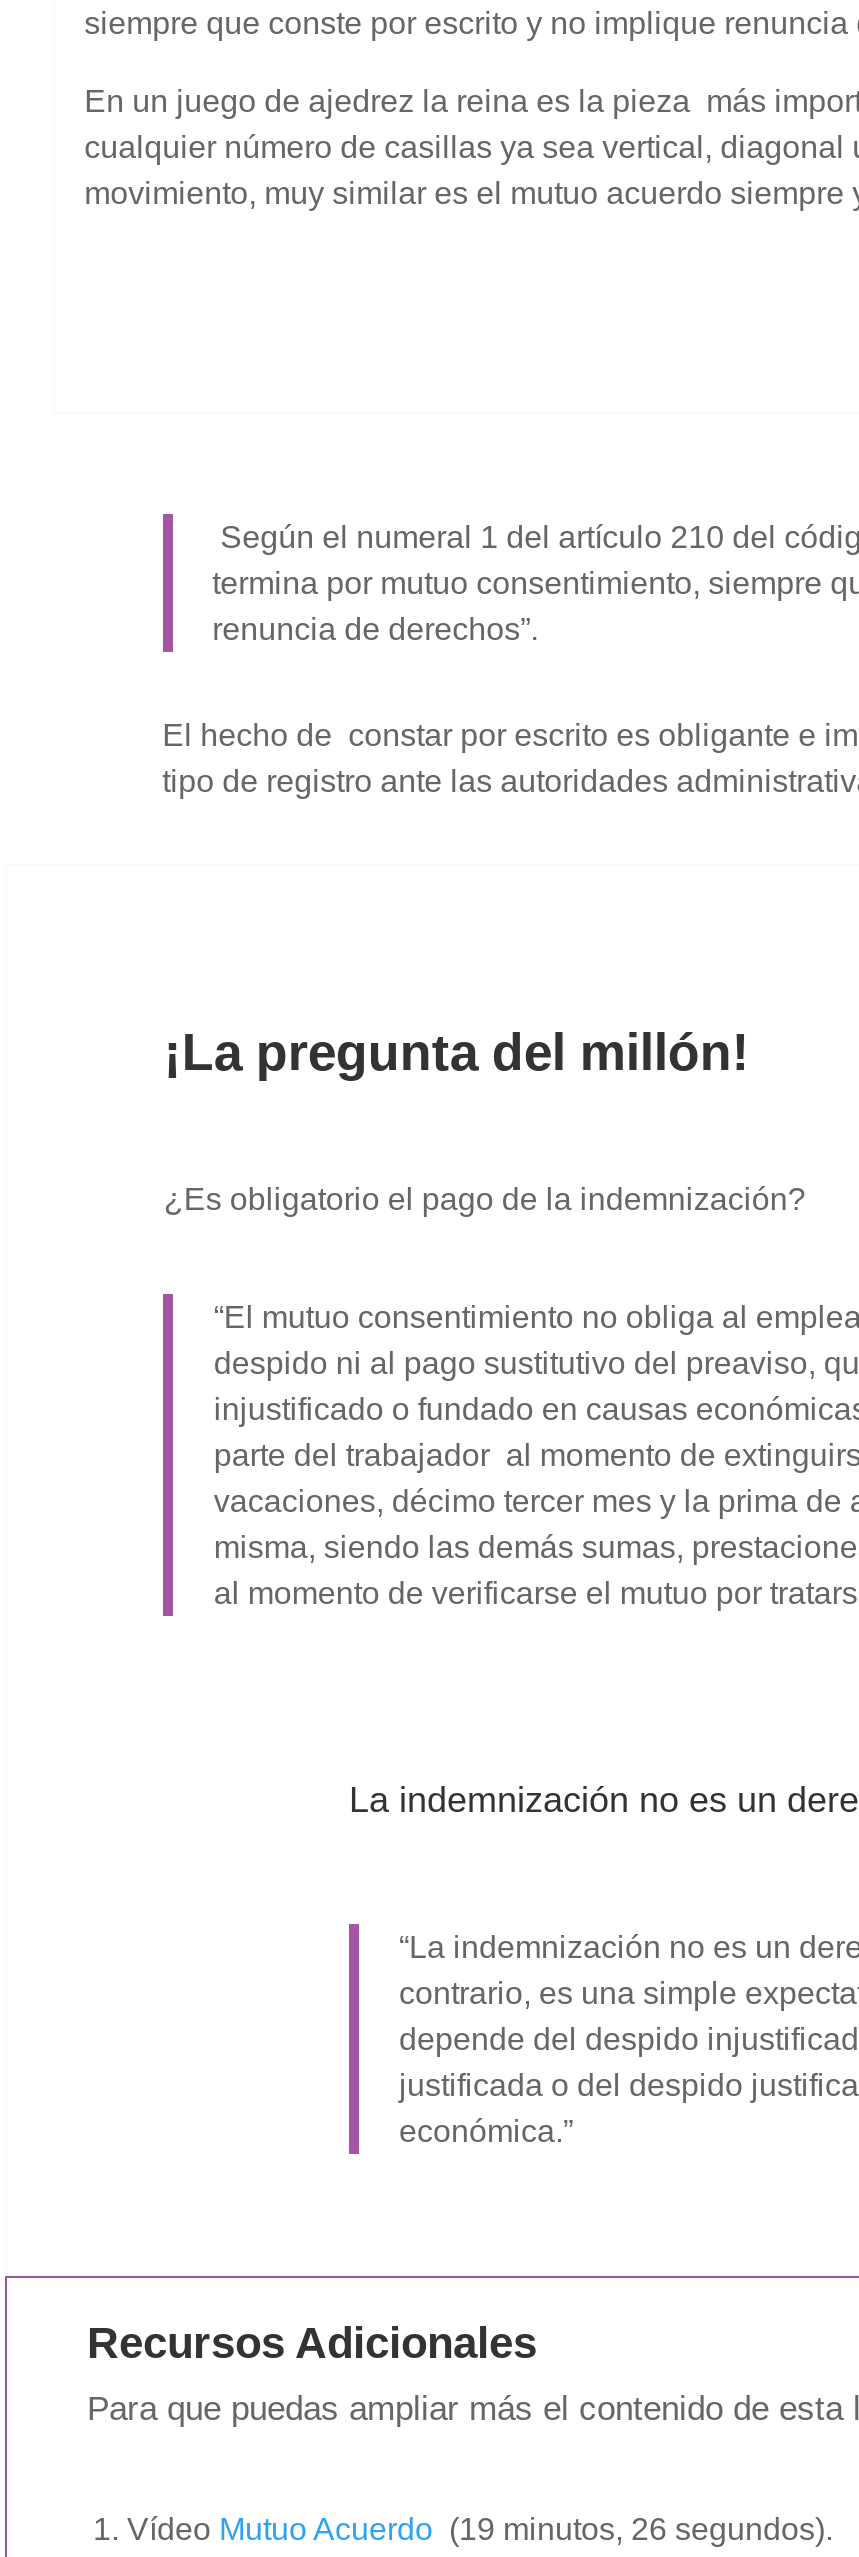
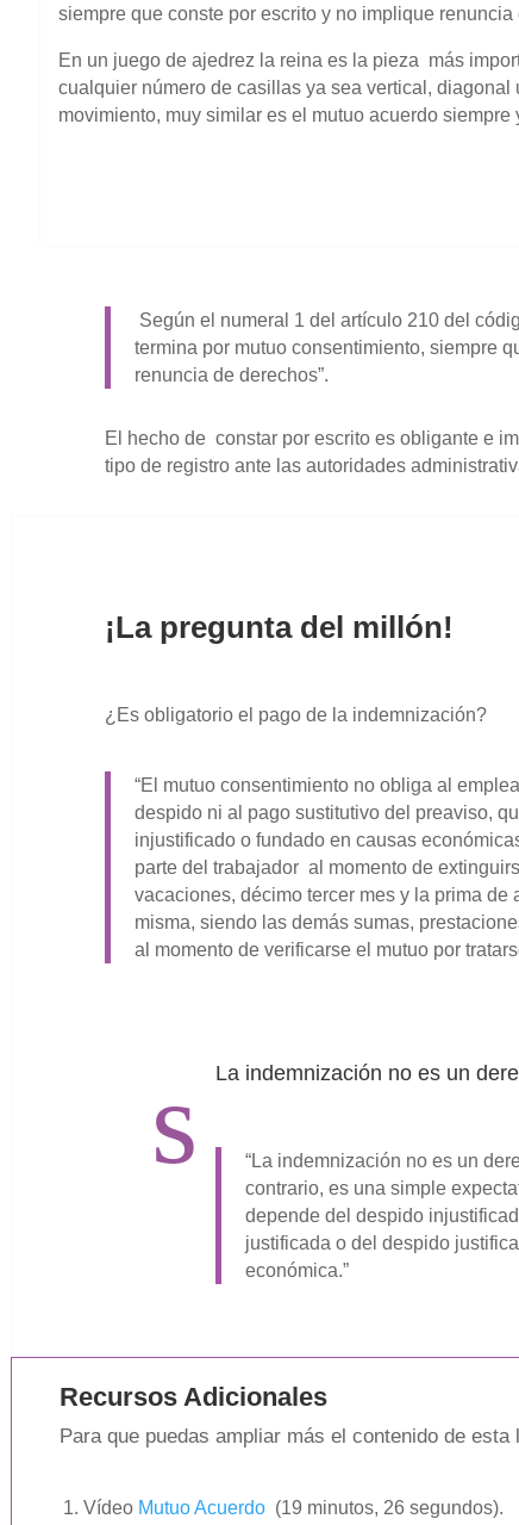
+ s
